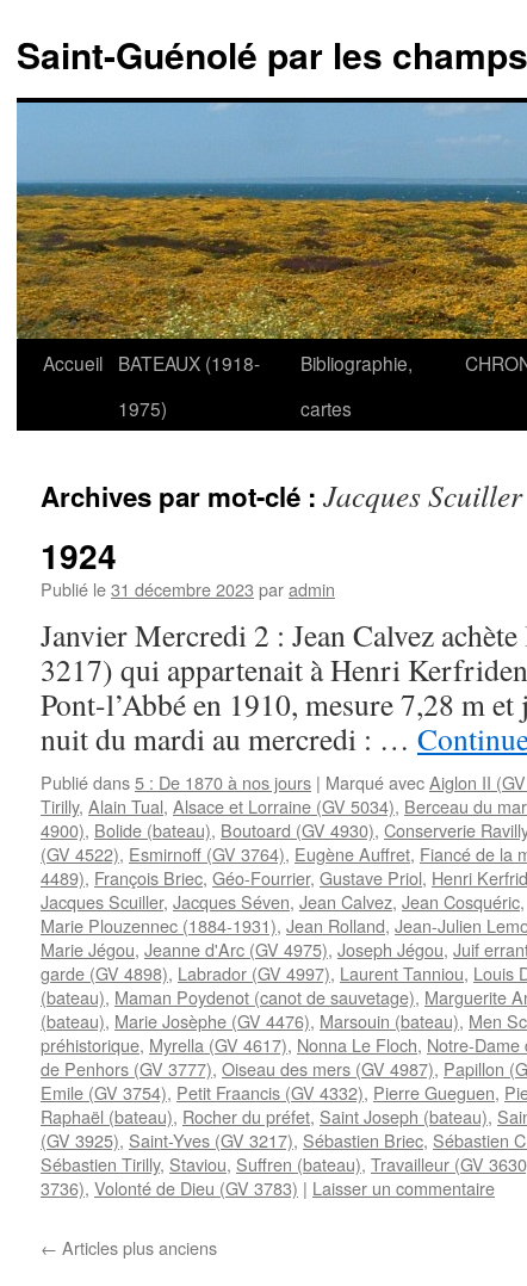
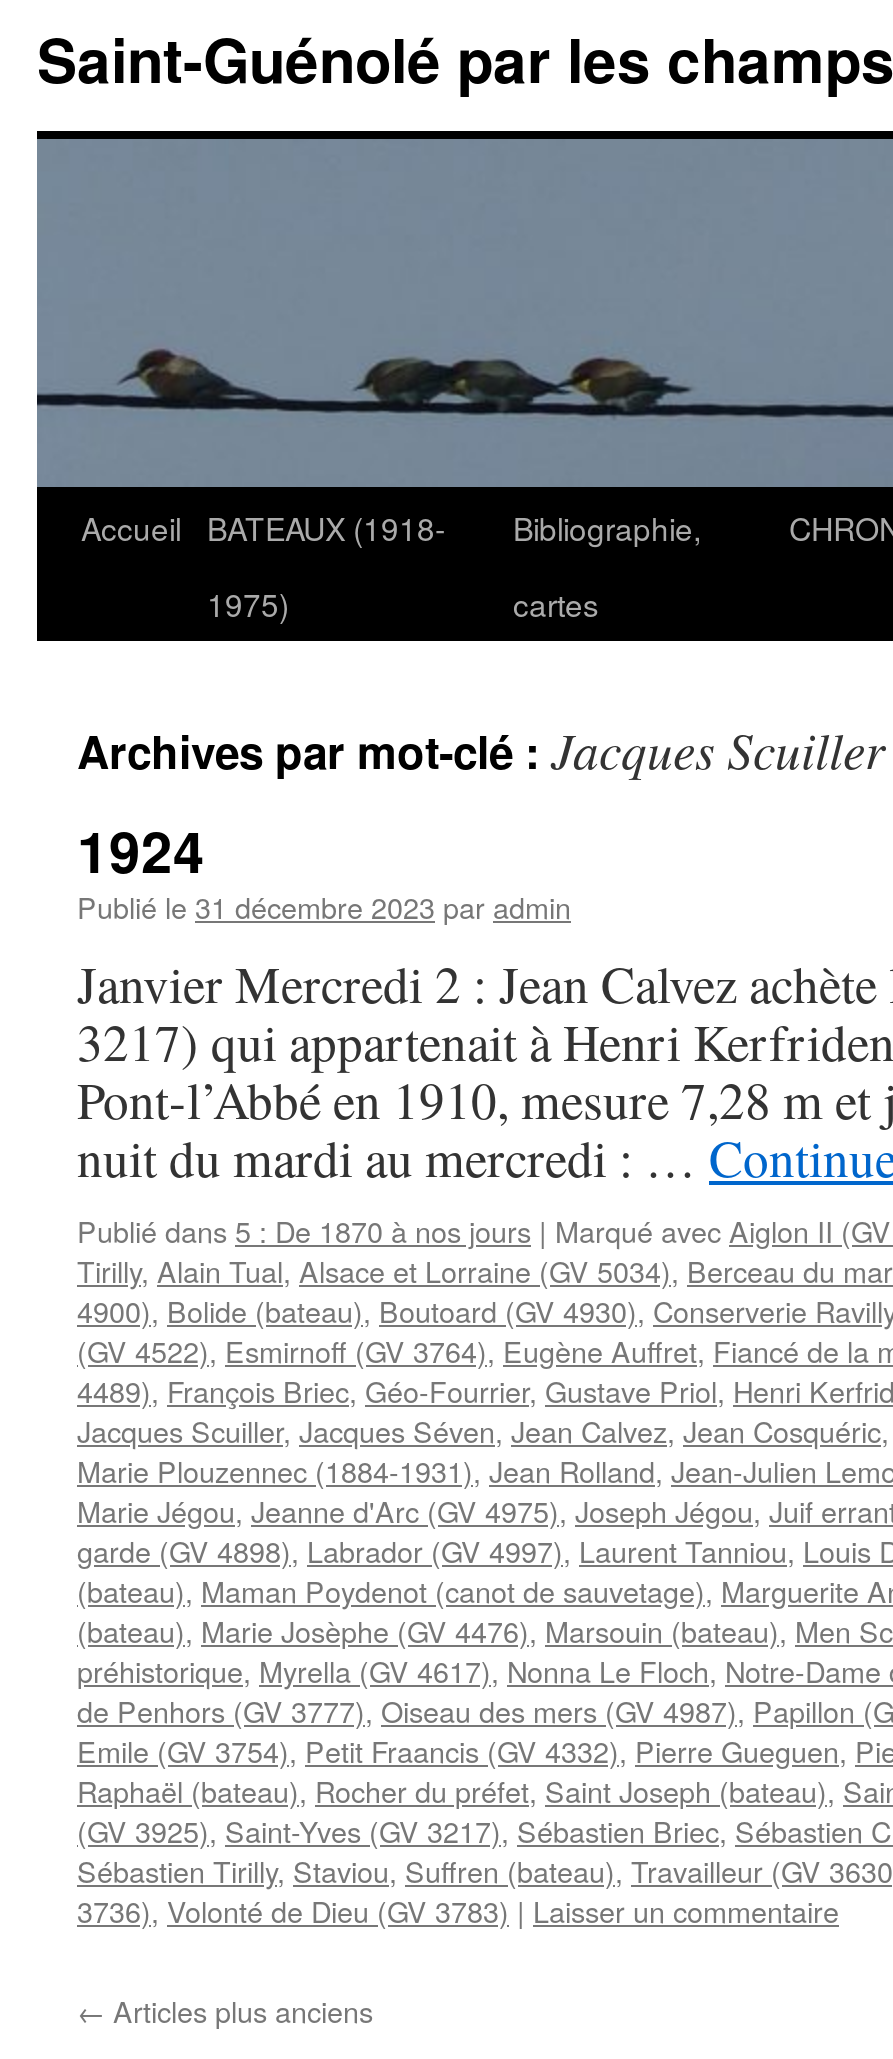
- [image]
+ [image]
